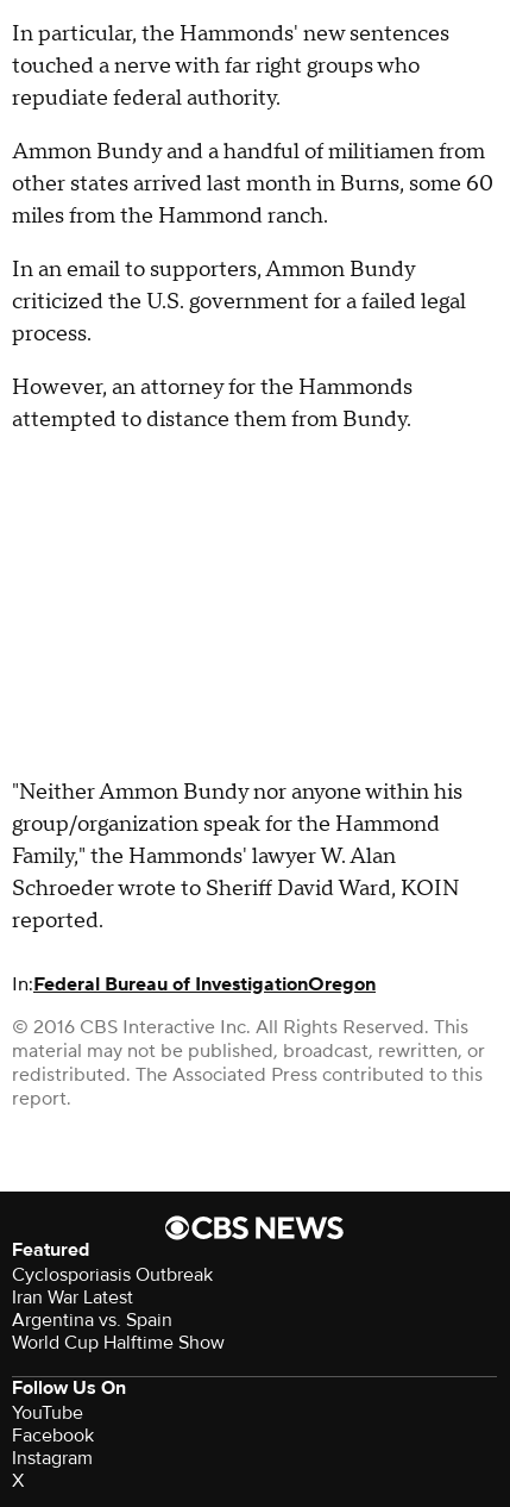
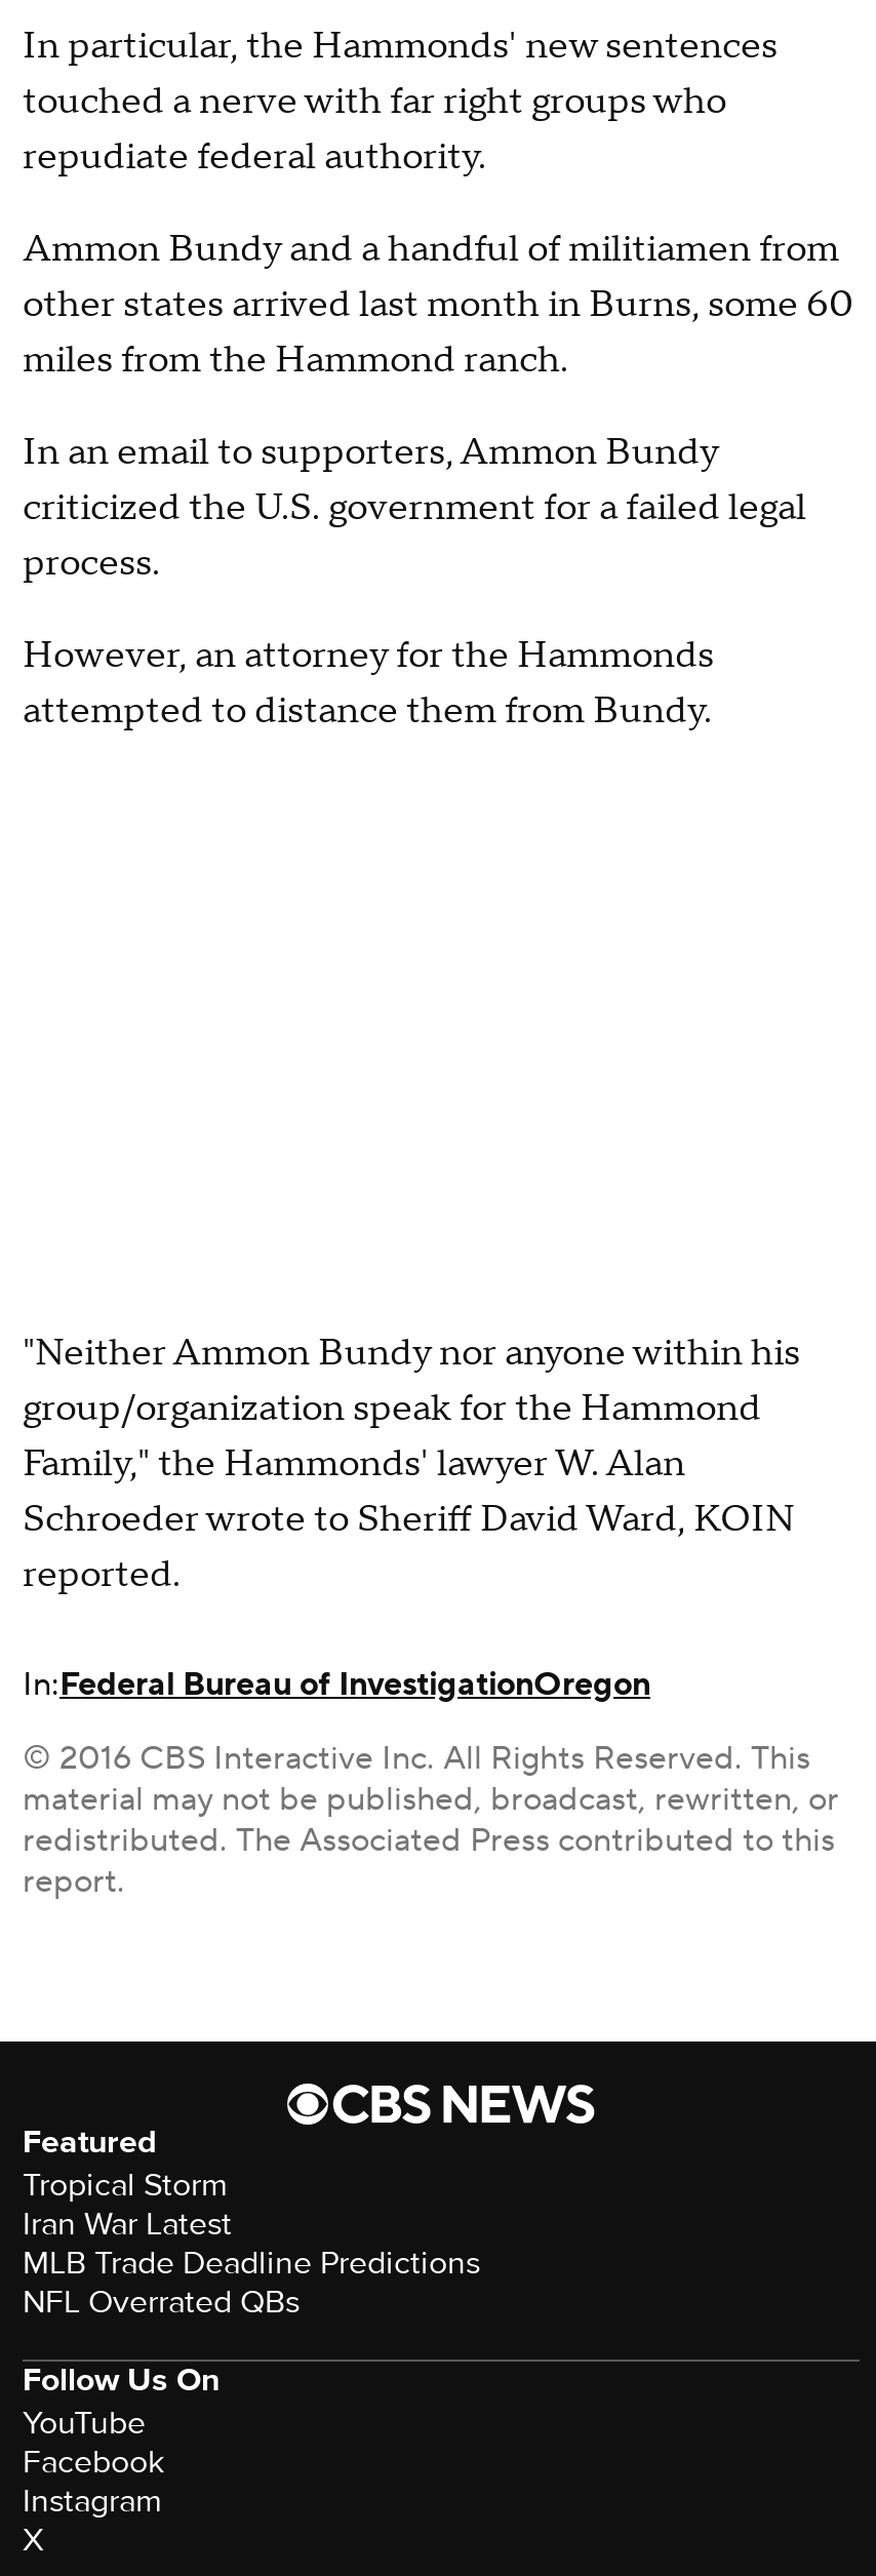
- Cyclosporiasis Outbreak
+ Tropical Storm

- Argentina vs. Spain
- World Cup Halftime Show
+ MLB Trade Deadline Predictions
+ NFL Overrated QBs
